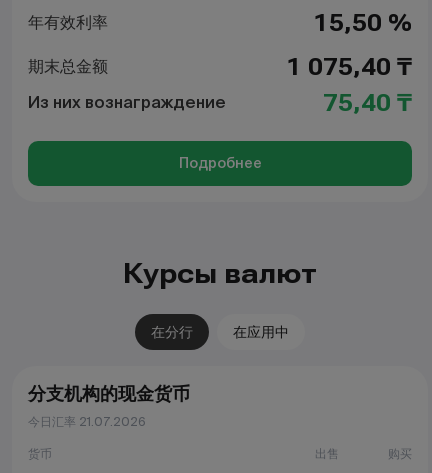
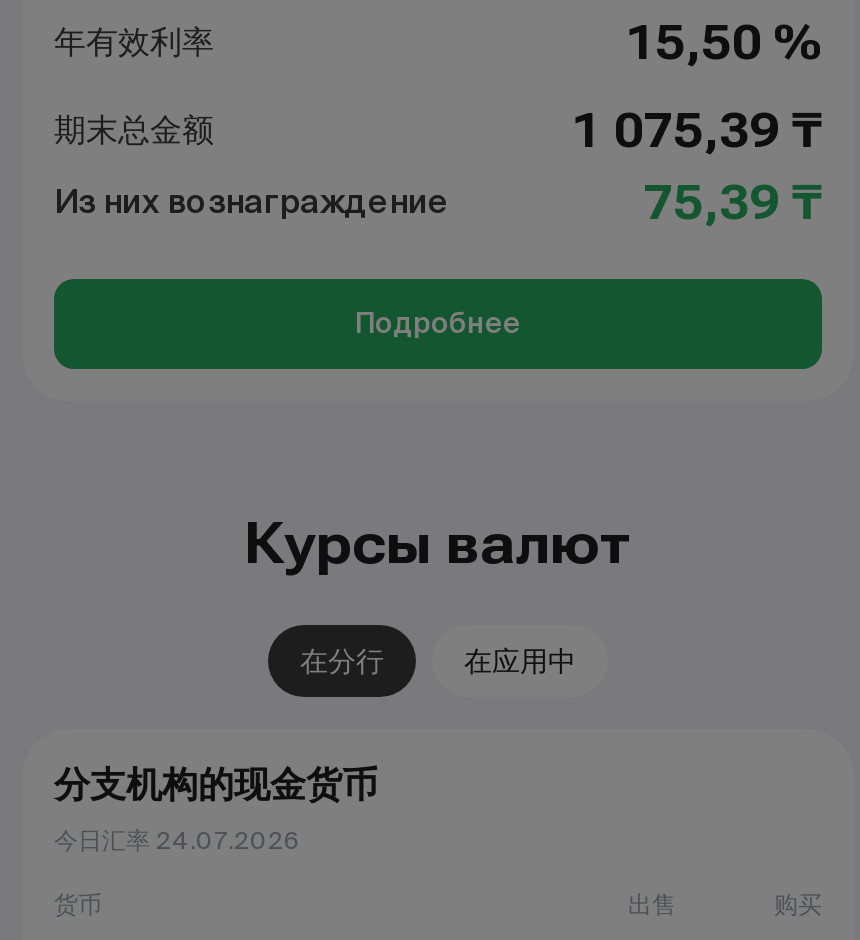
- 1 075,40 ₸
+ 1 075,39 ₸

- 75,40 ₸
+ 75,39 ₸

- 今日汇率 21.07.2026
+ 今日汇率 24.07.2026
